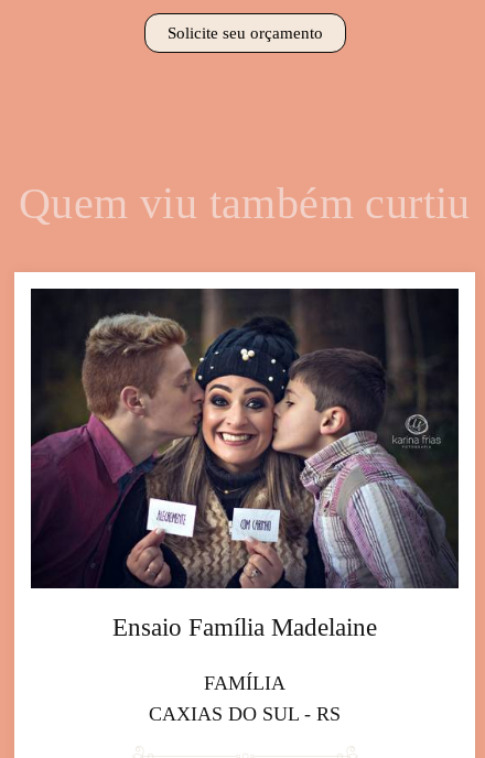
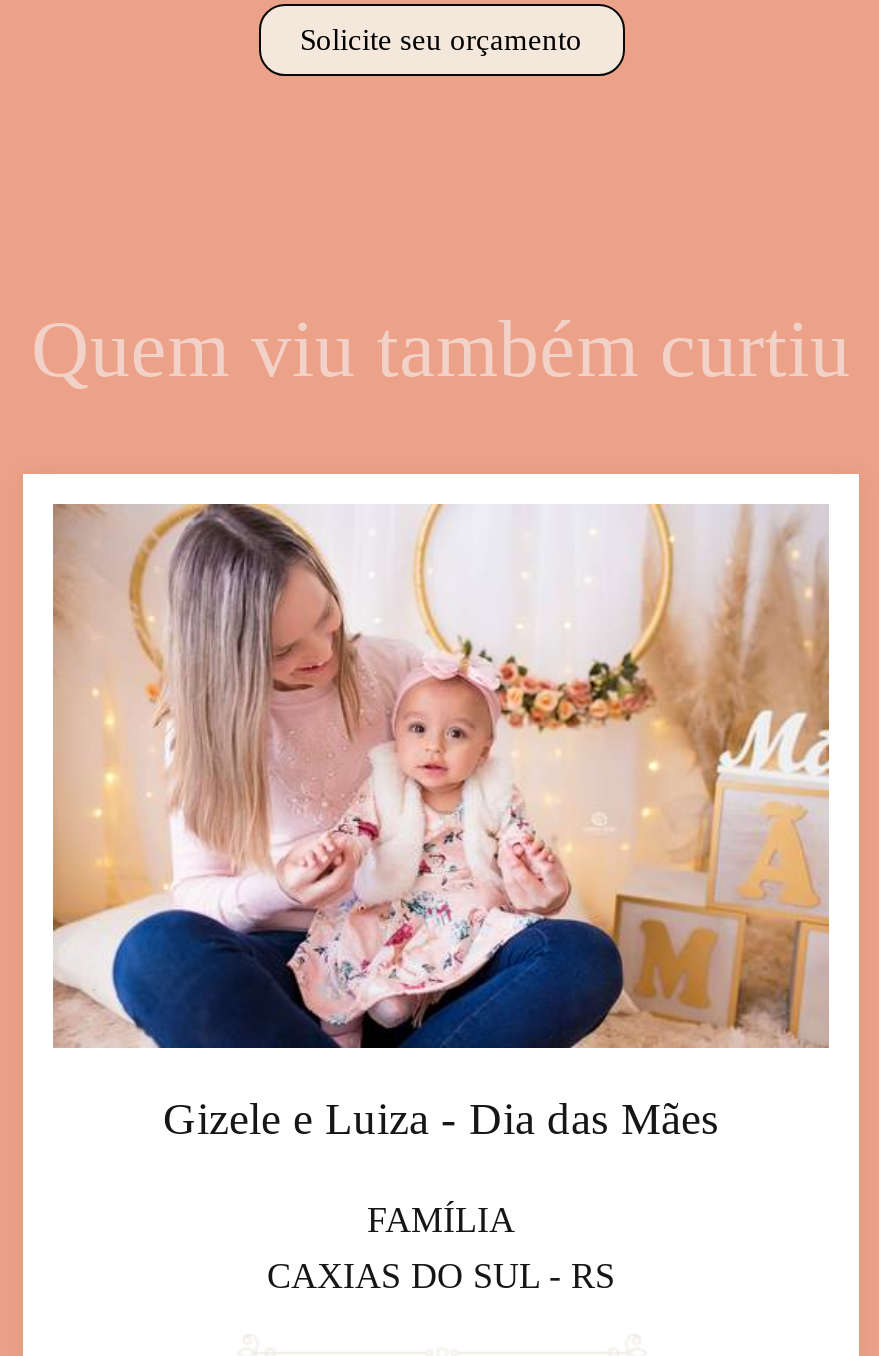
- [image]
- Ensaio Família Madelaine
+ [image]
+ Gizele e Luiza - Dia das Mães
